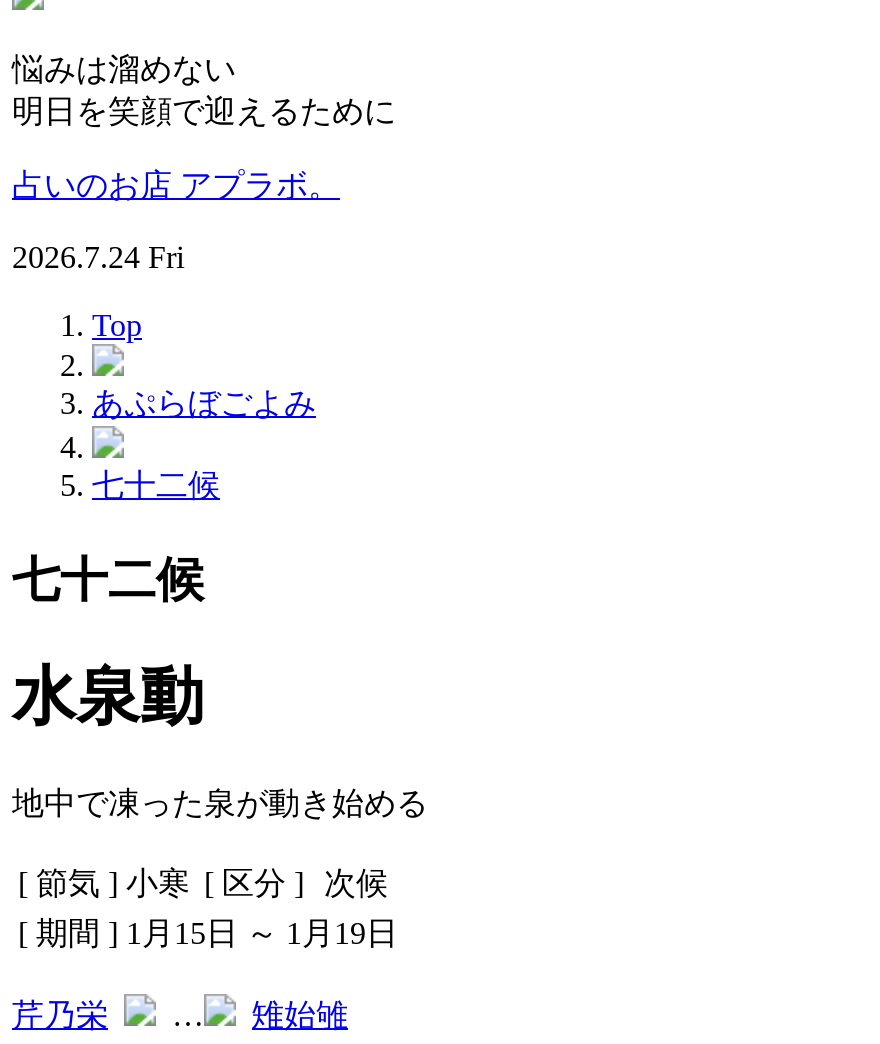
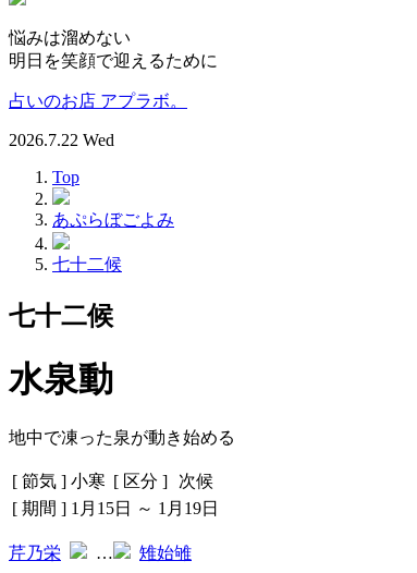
- 2026.7.24 Fri
+ 2026.7.22 Wed
